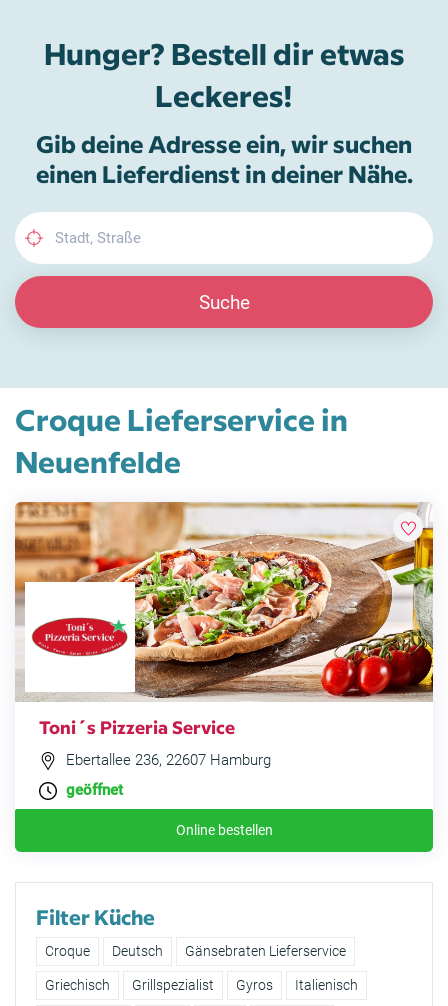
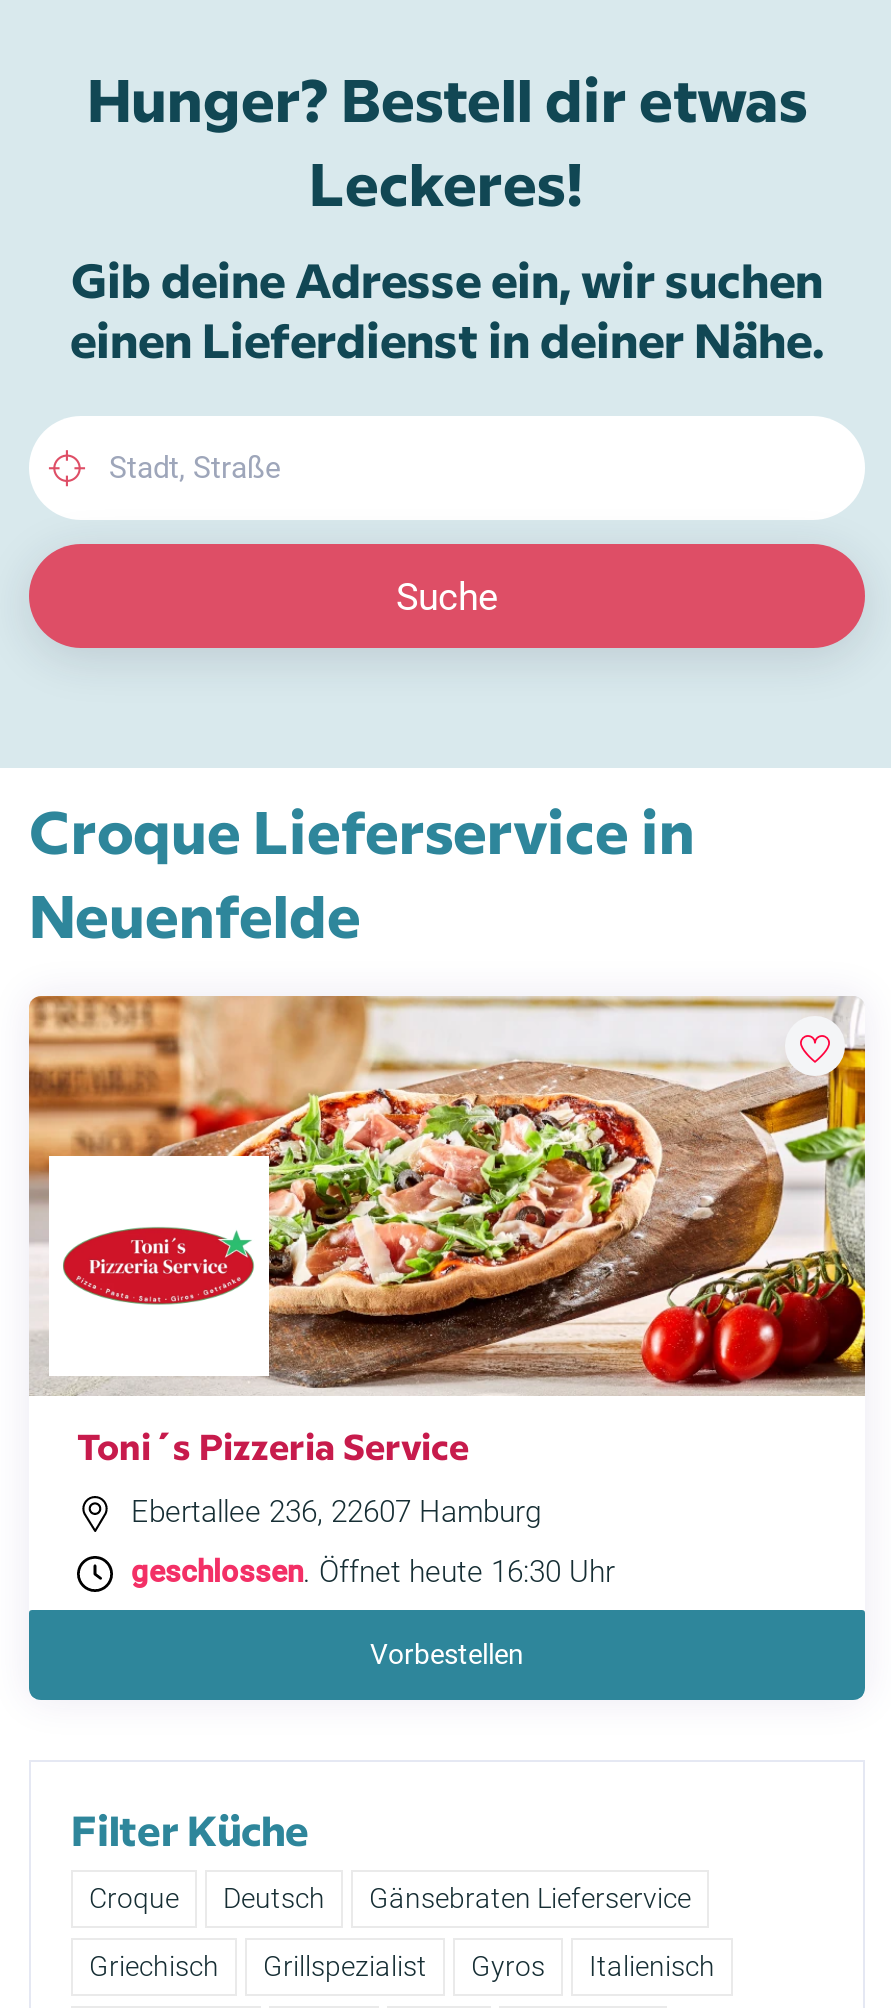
- geöffnet
+ geschlossen. Öffnet heute 16:30 Uhr

- Online bestellen
+ Vorbestellen
